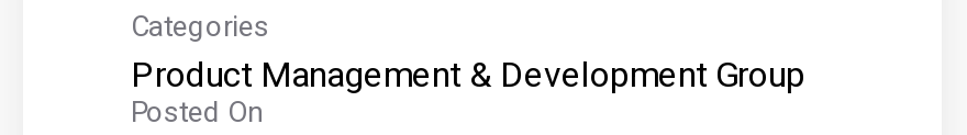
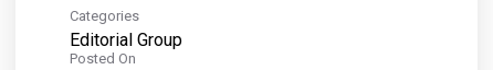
- Product Management & Development Group
+ Editorial Group
